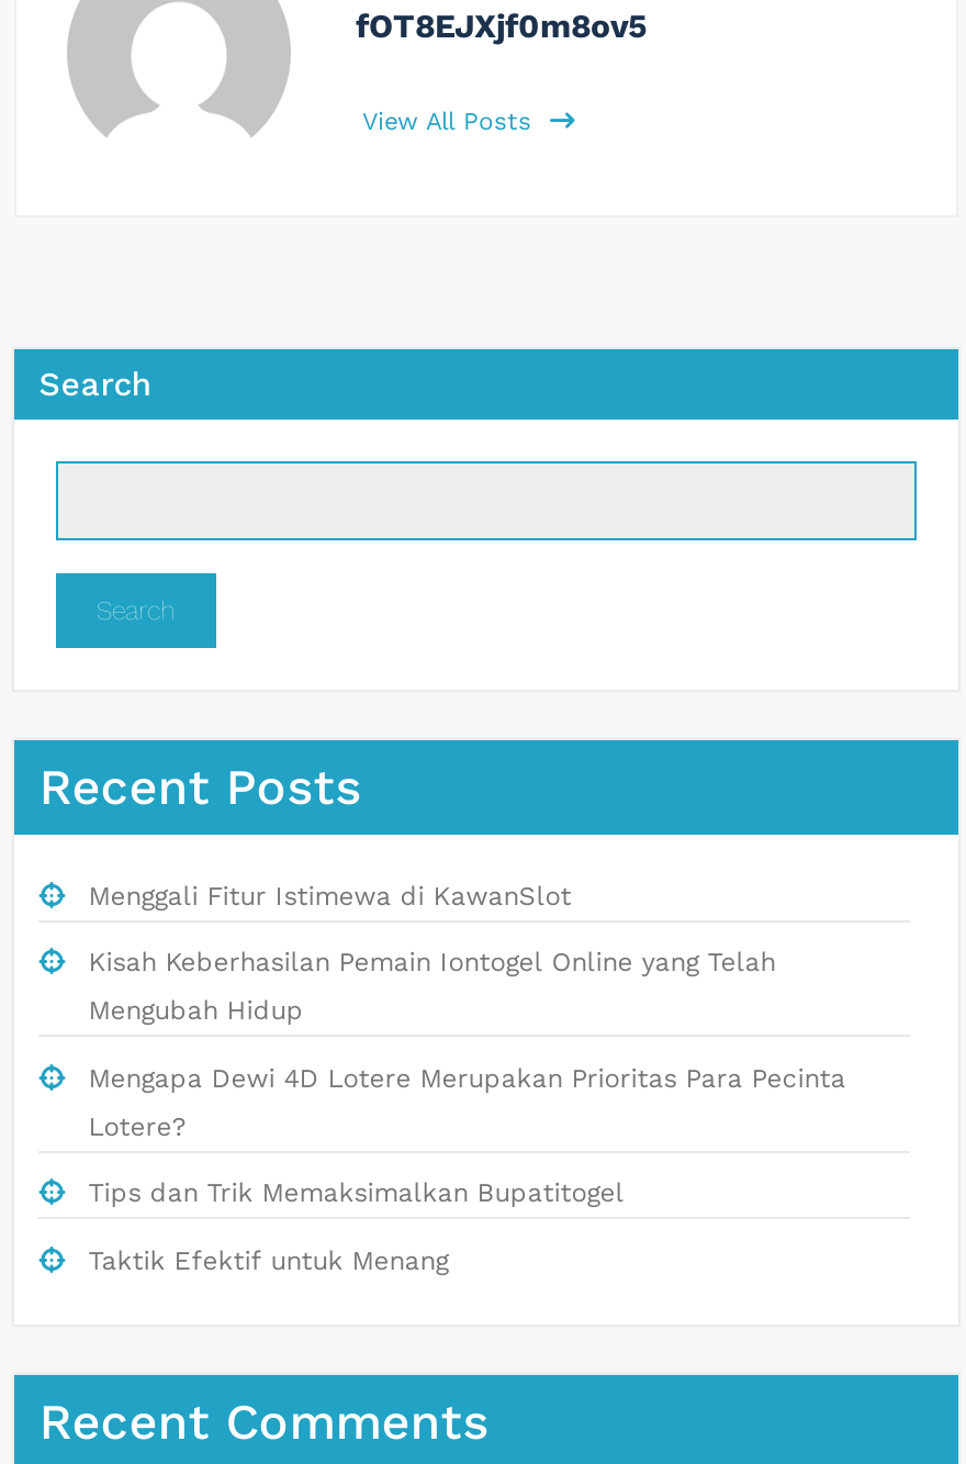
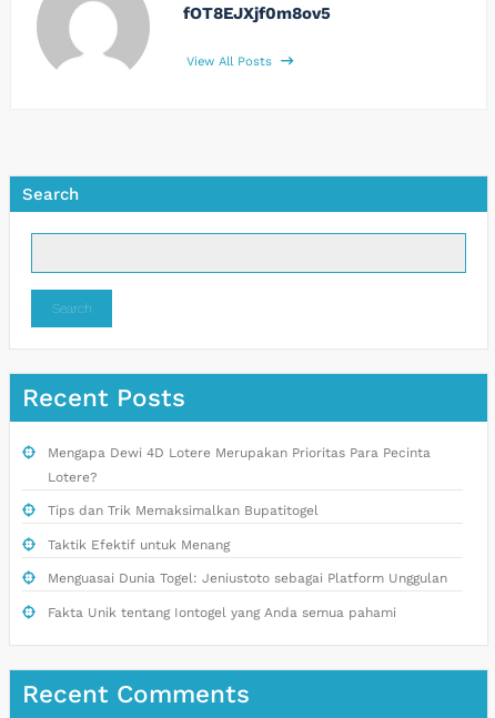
- Menggali Fitur Istimewa di KawanSlot
- Kisah Keberhasilan Pemain Iontogel Online yang Telah
- Mengubah Hidup

moved up: Mengapa Dewi 4D Lotere Merupakan Prioritas Para Pecinta | Lotere? | Tips dan Trik Memaksimalkan Bupatitogel | Taktik Efektif untuk Menang

+ Menguasai Dunia Togel: Jeniustoto sebagai Platform Unggulan
+ Fakta Unik tentang Iontogel yang Anda semua pahami
